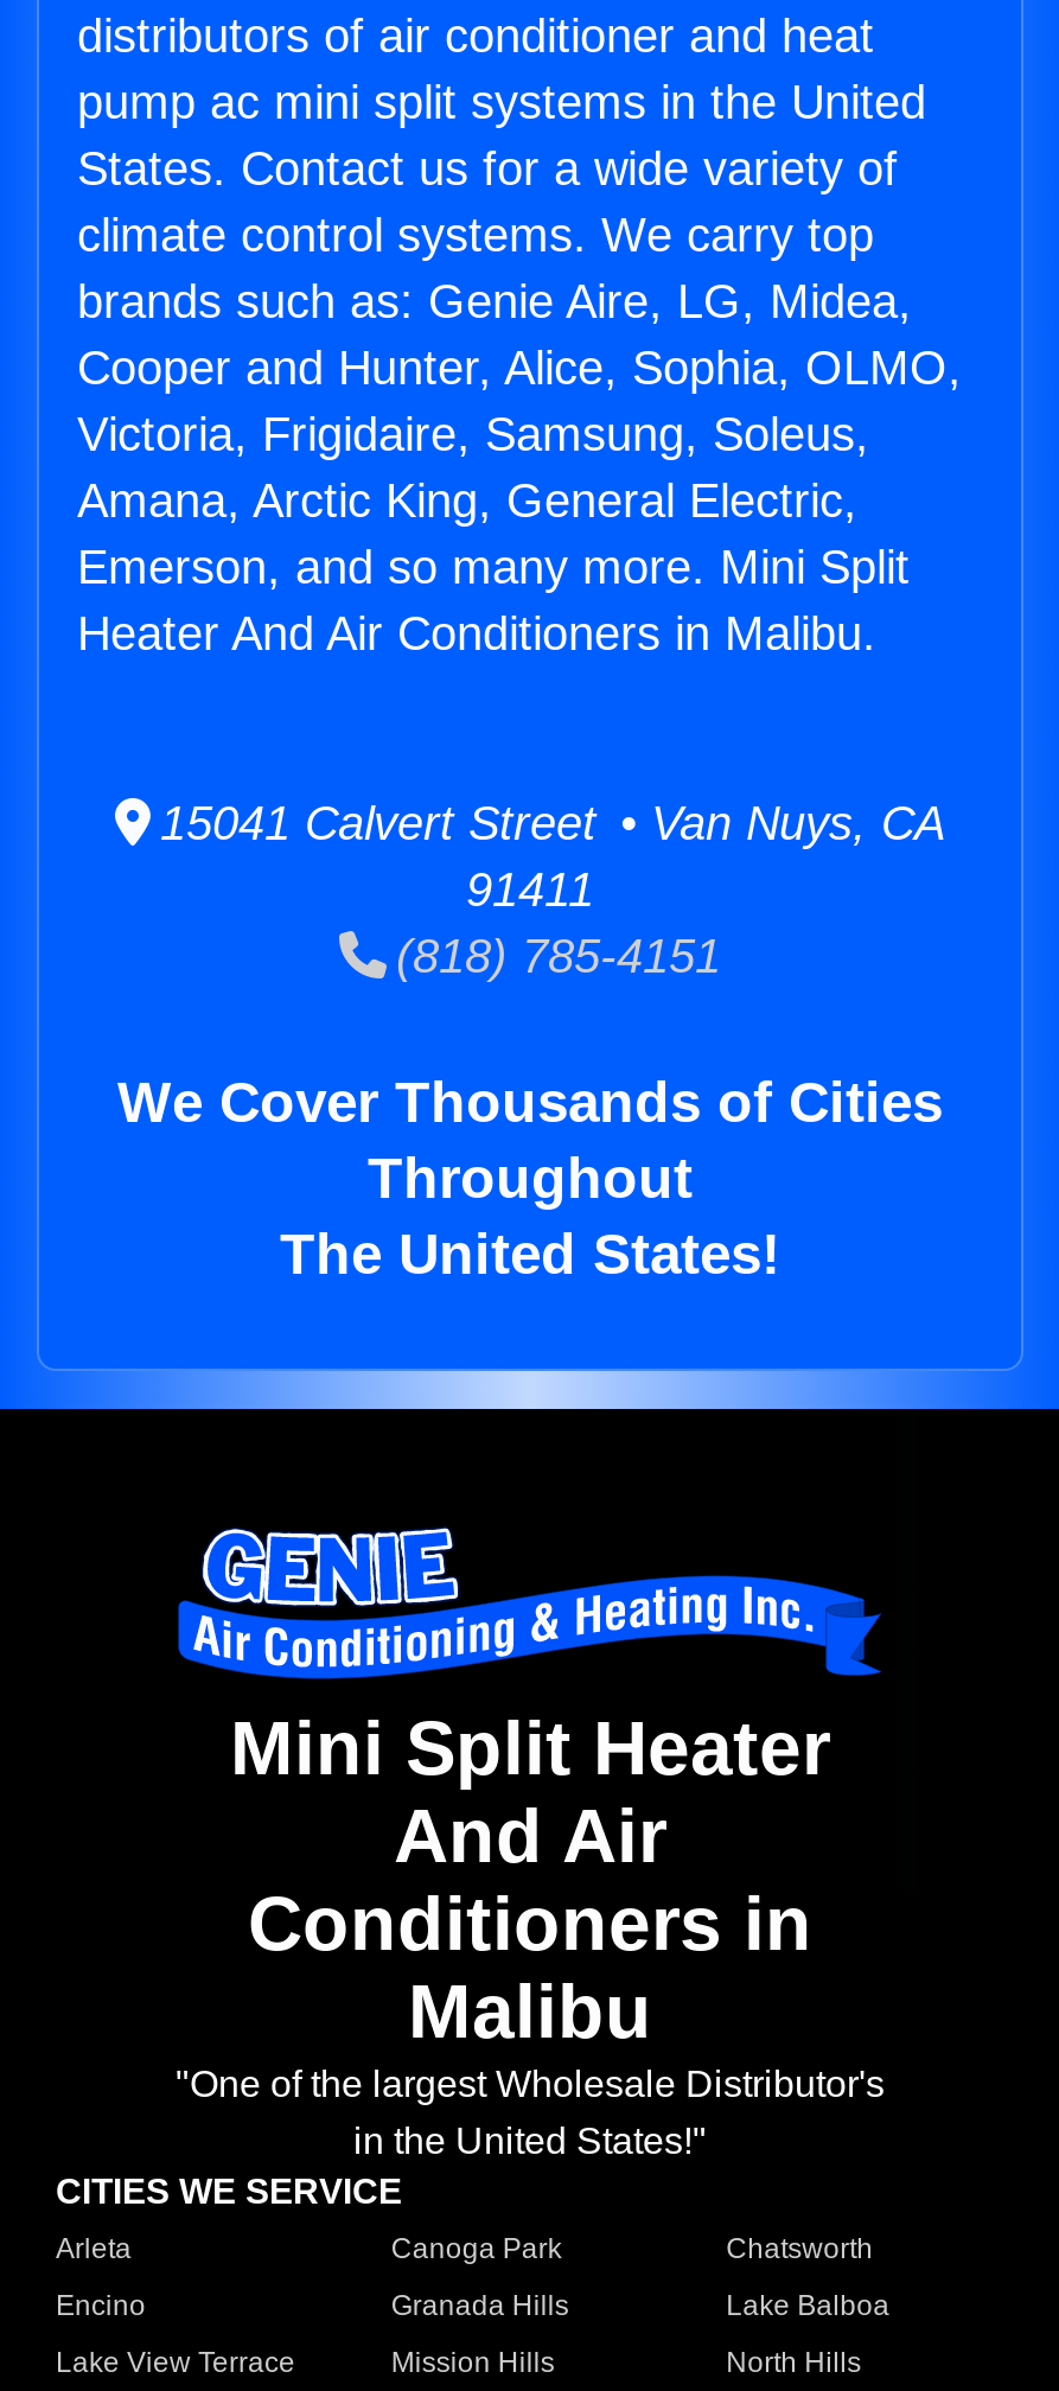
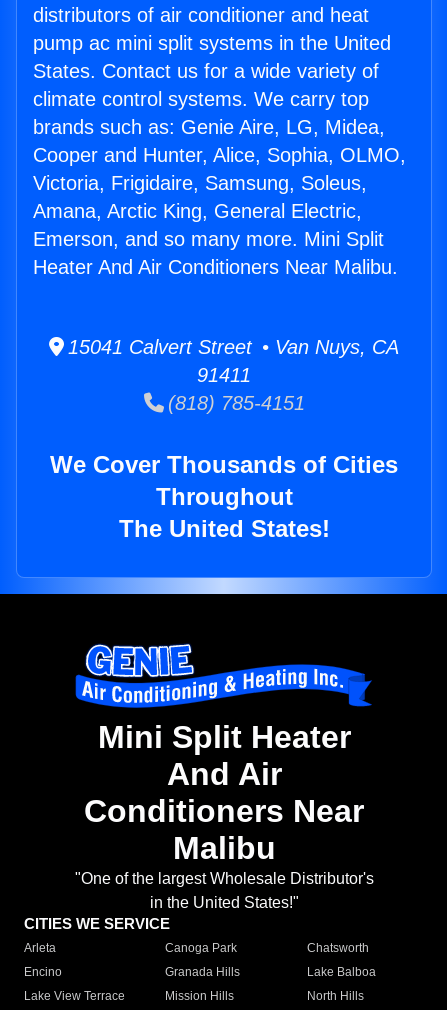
- Heater And Air Conditioners in Malibu.
+ Heater And Air Conditioners Near Malibu.

- Conditioners in
+ Conditioners Near
